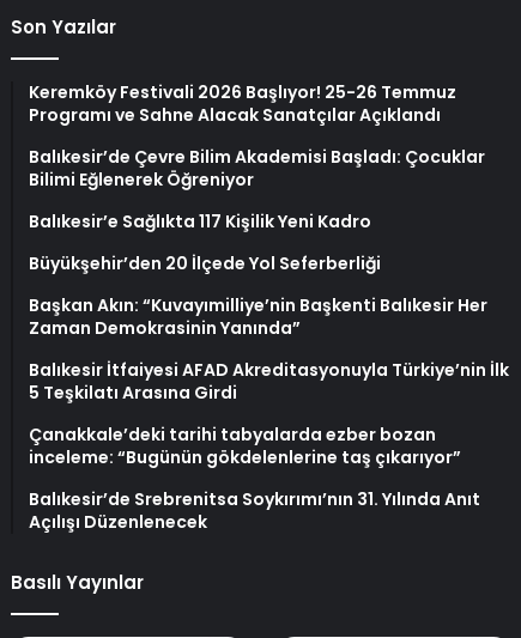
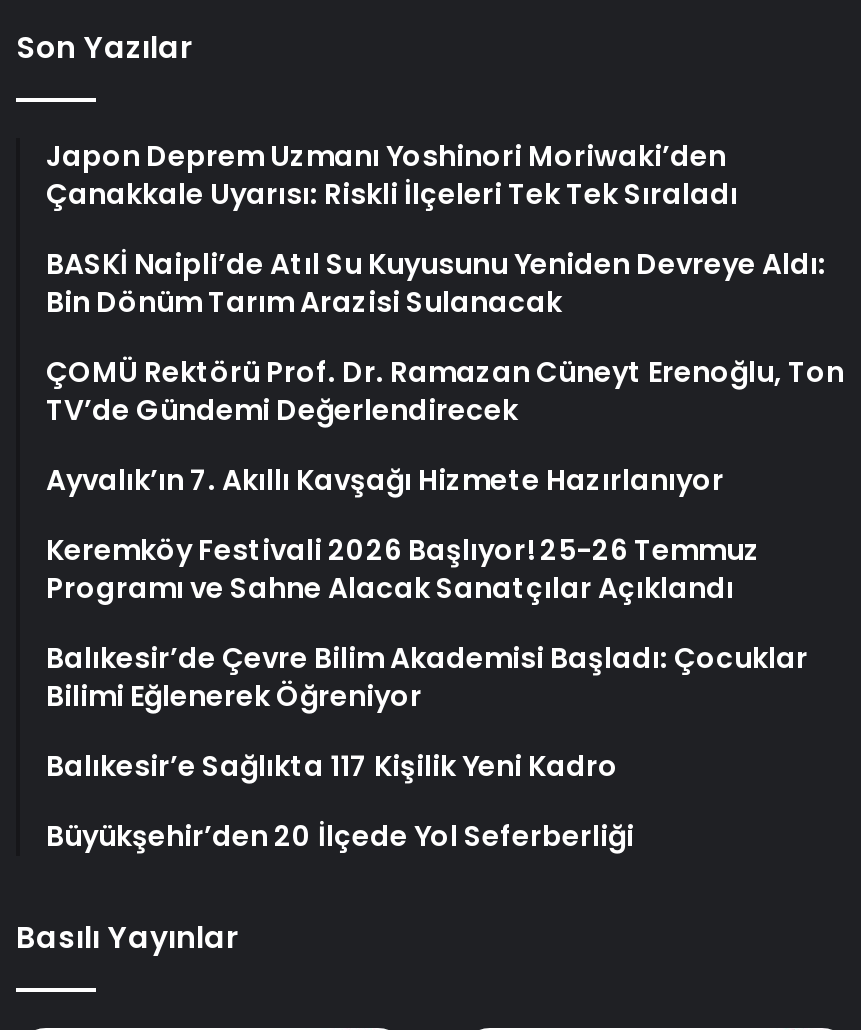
+ Japon Deprem Uzmanı Yoshinori Moriwaki’den
+ Çanakkale Uyarısı: Riskli İlçeleri Tek Tek Sıraladı
+ BASKİ Naipli’de Atıl Su Kuyusunu Yeniden Devreye Aldı:
+ Bin Dönüm Tarım Arazisi Sulanacak
+ ÇOMÜ Rektörü Prof. Dr. Ramazan Cüneyt Erenoğlu, Ton
+ TV’de Gündemi Değerlendirecek
+ Ayvalık’ın 7. Akıllı Kavşağı Hizmete Hazırlanıyor

moved down: Keremköy Festivali 2026 Başlıyor! 25-26 Temmuz | Programı ve Sahne Alacak Sanatçılar Açıklandı | Balıkesir’de Çevre Bilim Akademisi Başladı: Çocuklar | Bilimi Eğlenerek Öğreniyor | Balıkesir’e Sağlıkta 117 Kişilik Yeni Kadro | Büyükşehir’den 20 İlçede Yol Seferberliği

- Başkan Akın: “Kuvayımilliye’nin Başkenti Balıkesir Her
- Zaman Demokrasinin Yanında”
- Balıkesir İtfaiyesi AFAD Akreditasyonuyla Türkiye’nin İlk
- 5 Teşkilatı Arasına Girdi
- Çanakkale’deki tarihi tabyalarda ezber bozan
- inceleme: “Bugünün gökdelenlerine taş çıkarıyor”
- Balıkesir’de Srebrenitsa Soykırımı’nın 31. Yılında Anıt
- Açılışı Düzenlenecek
